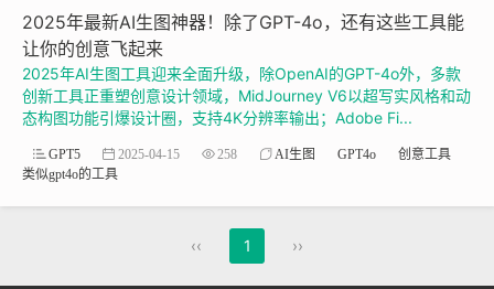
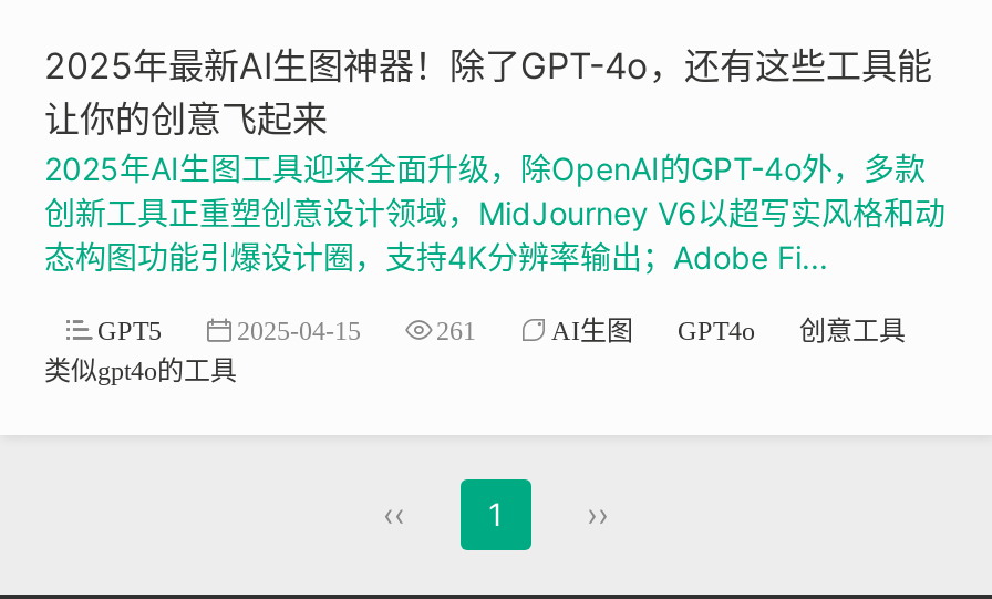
- 258
+ 261
